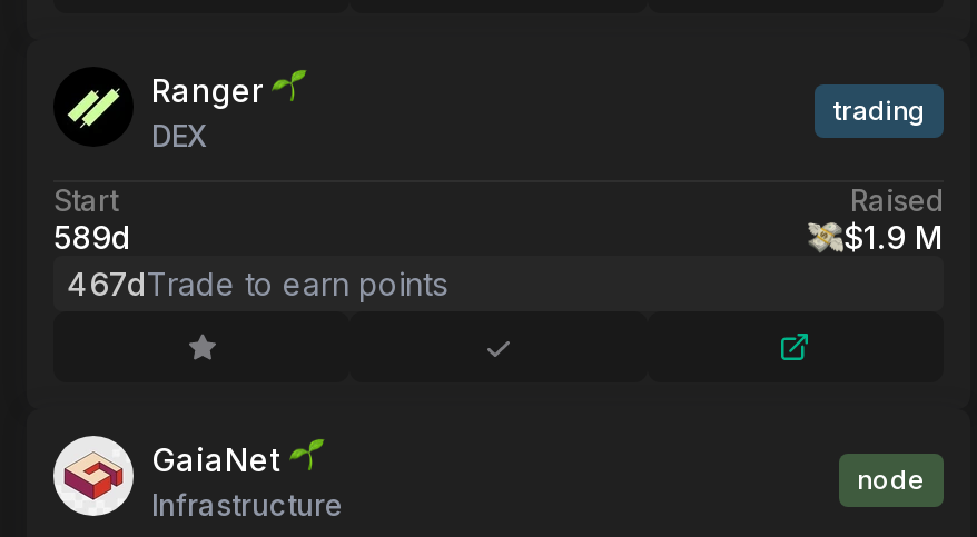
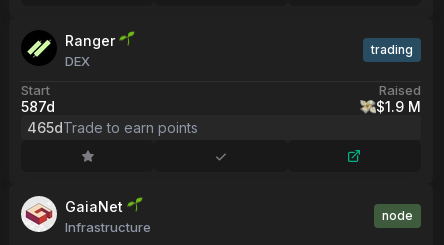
- 589d
+ 587d

- 467dTrade to earn points
+ 465dTrade to earn points
